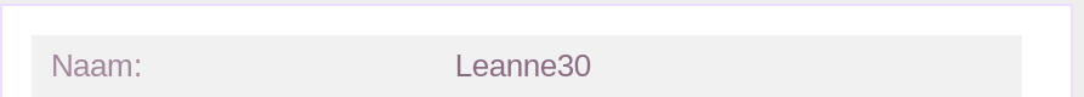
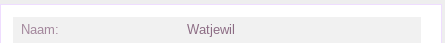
- Leanne30
+ Watjewil
